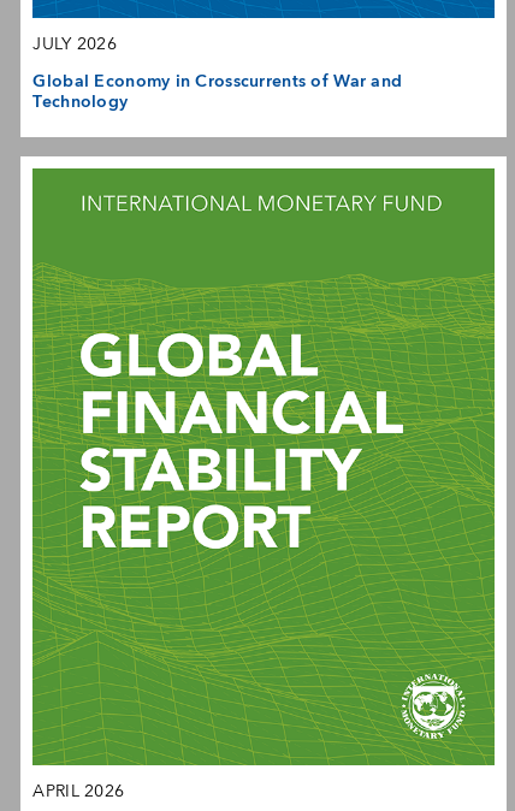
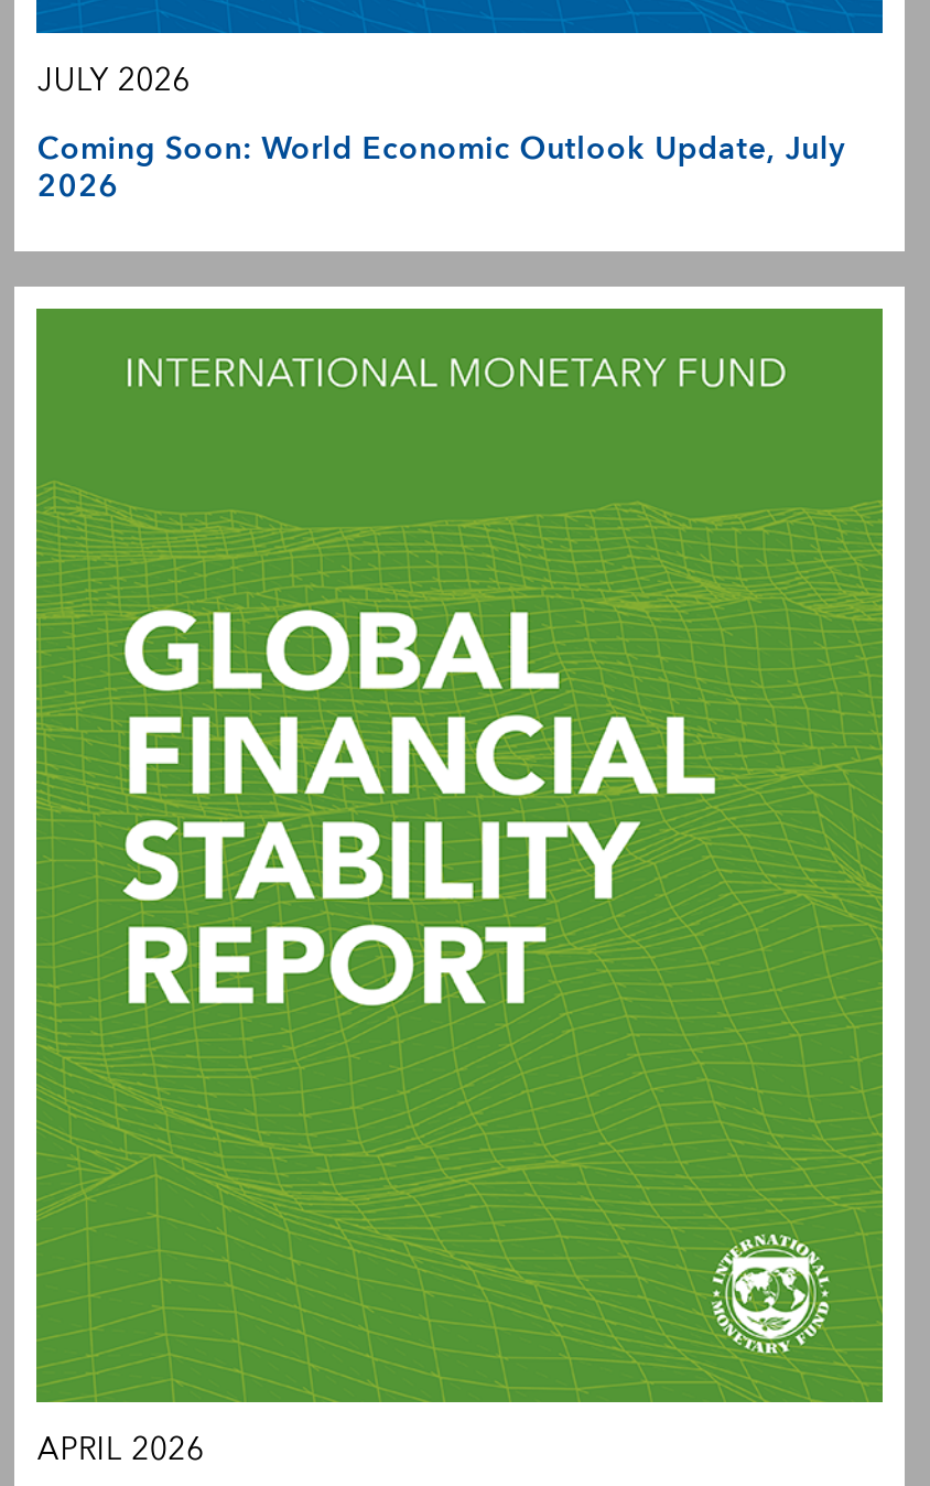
- Global Economy in Crosscurrents of War and
- Technology
+ Coming Soon: World Economic Outlook Update, July
+ 2026
